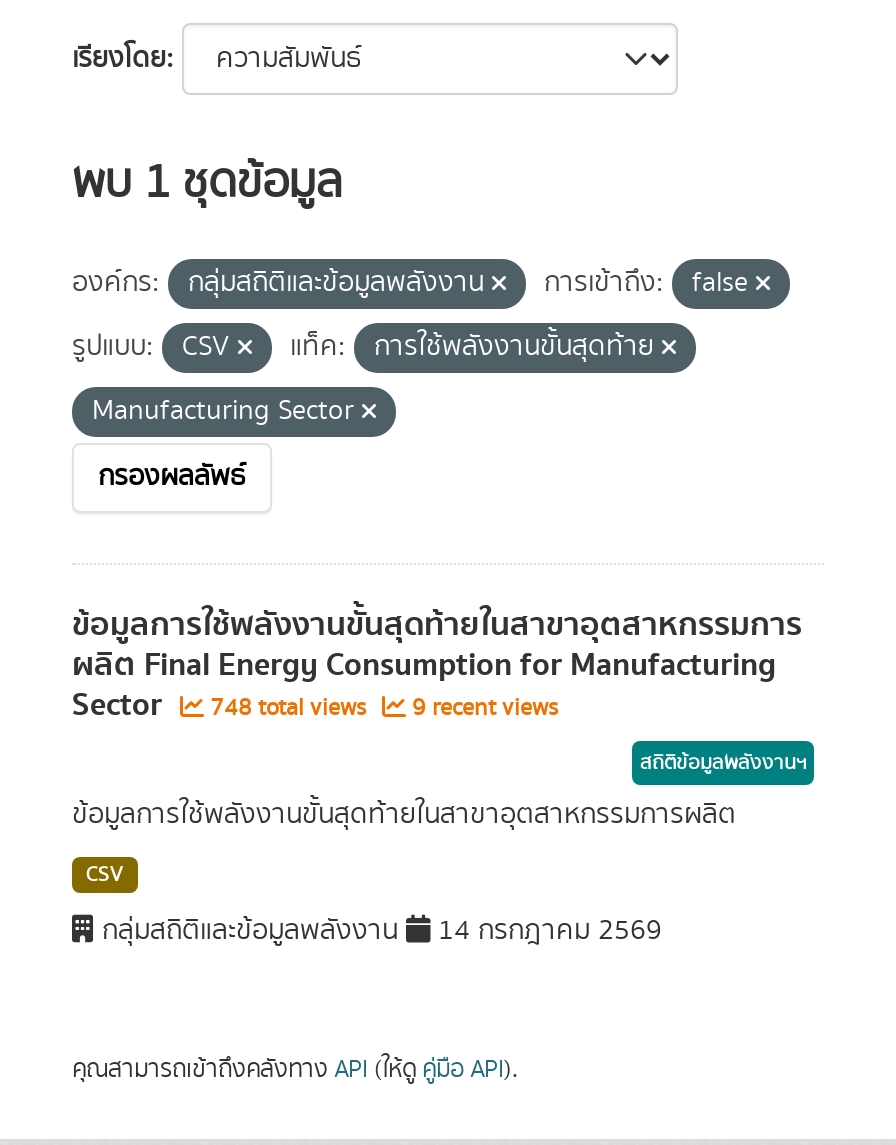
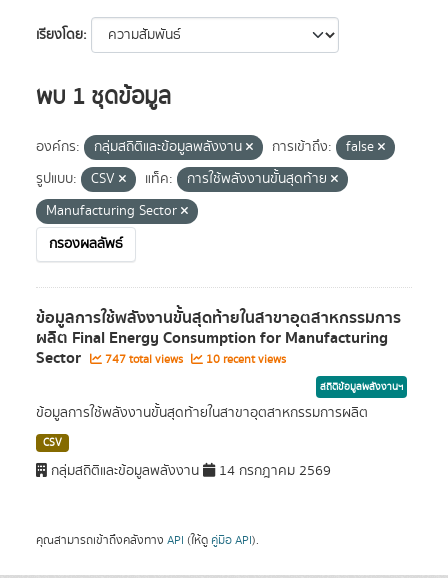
- 748 total views
+ 747 total views

- 9 recent views
+ 10 recent views
